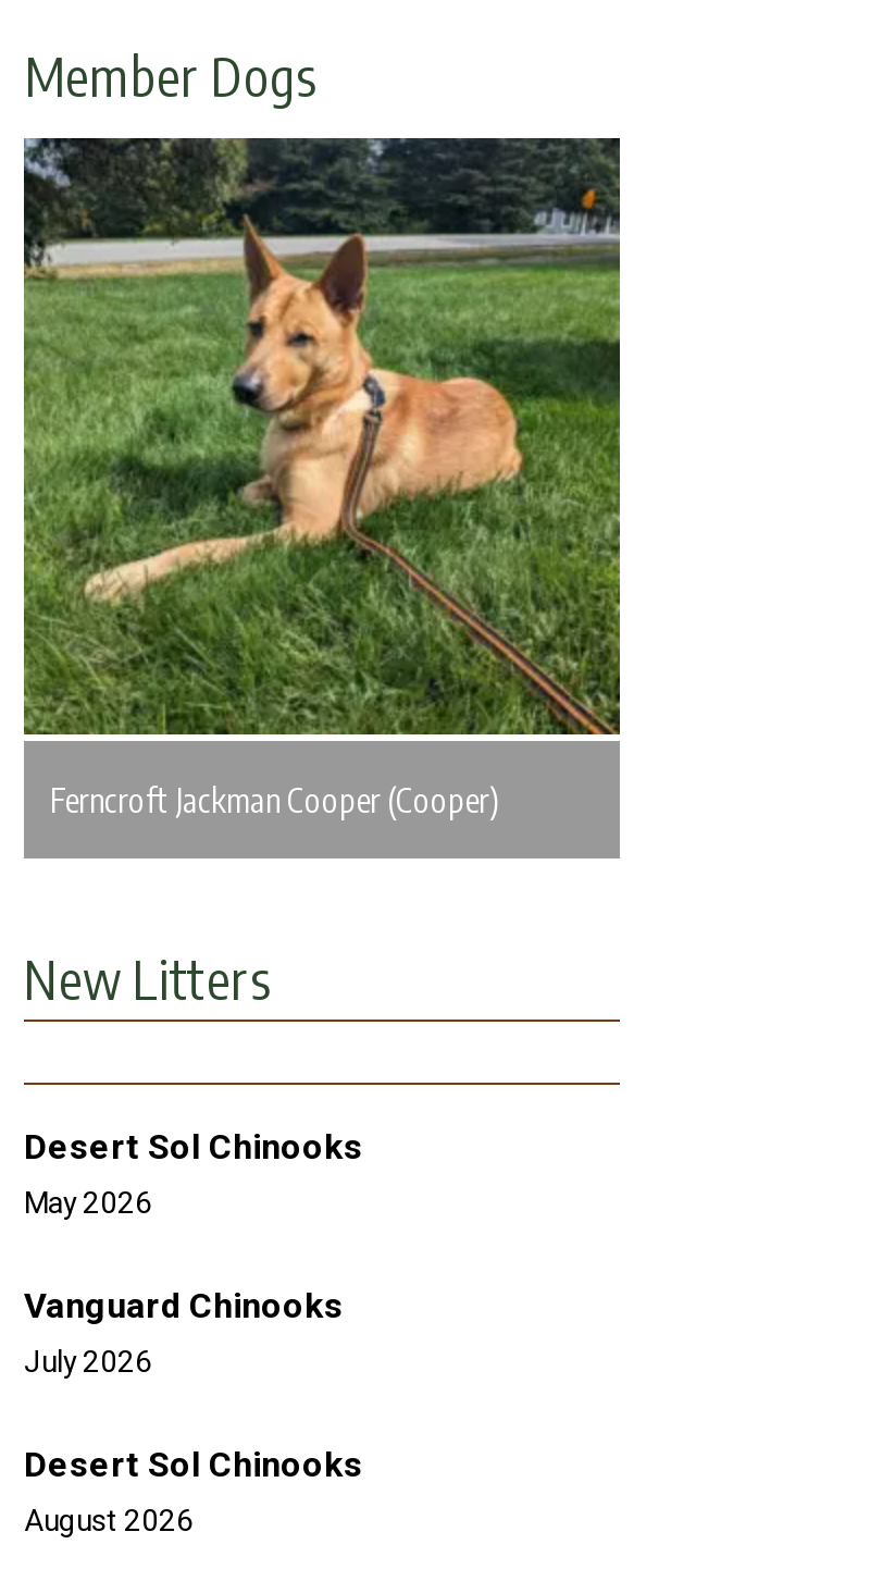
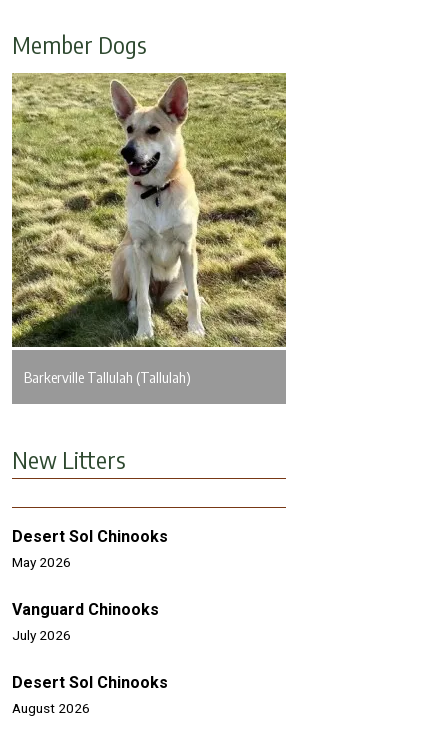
- [image]
- Ferncroft Jackman Cooper (Cooper)
+ [image]
+ Barkerville Tallulah (Tallulah)
